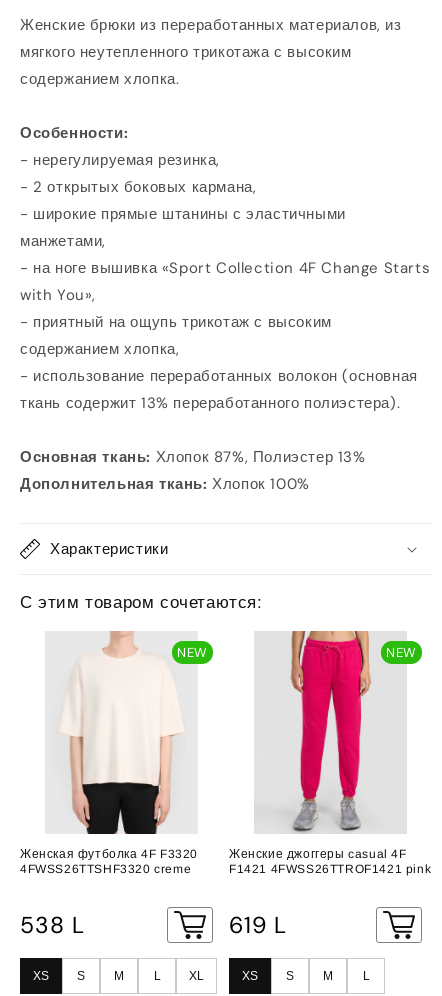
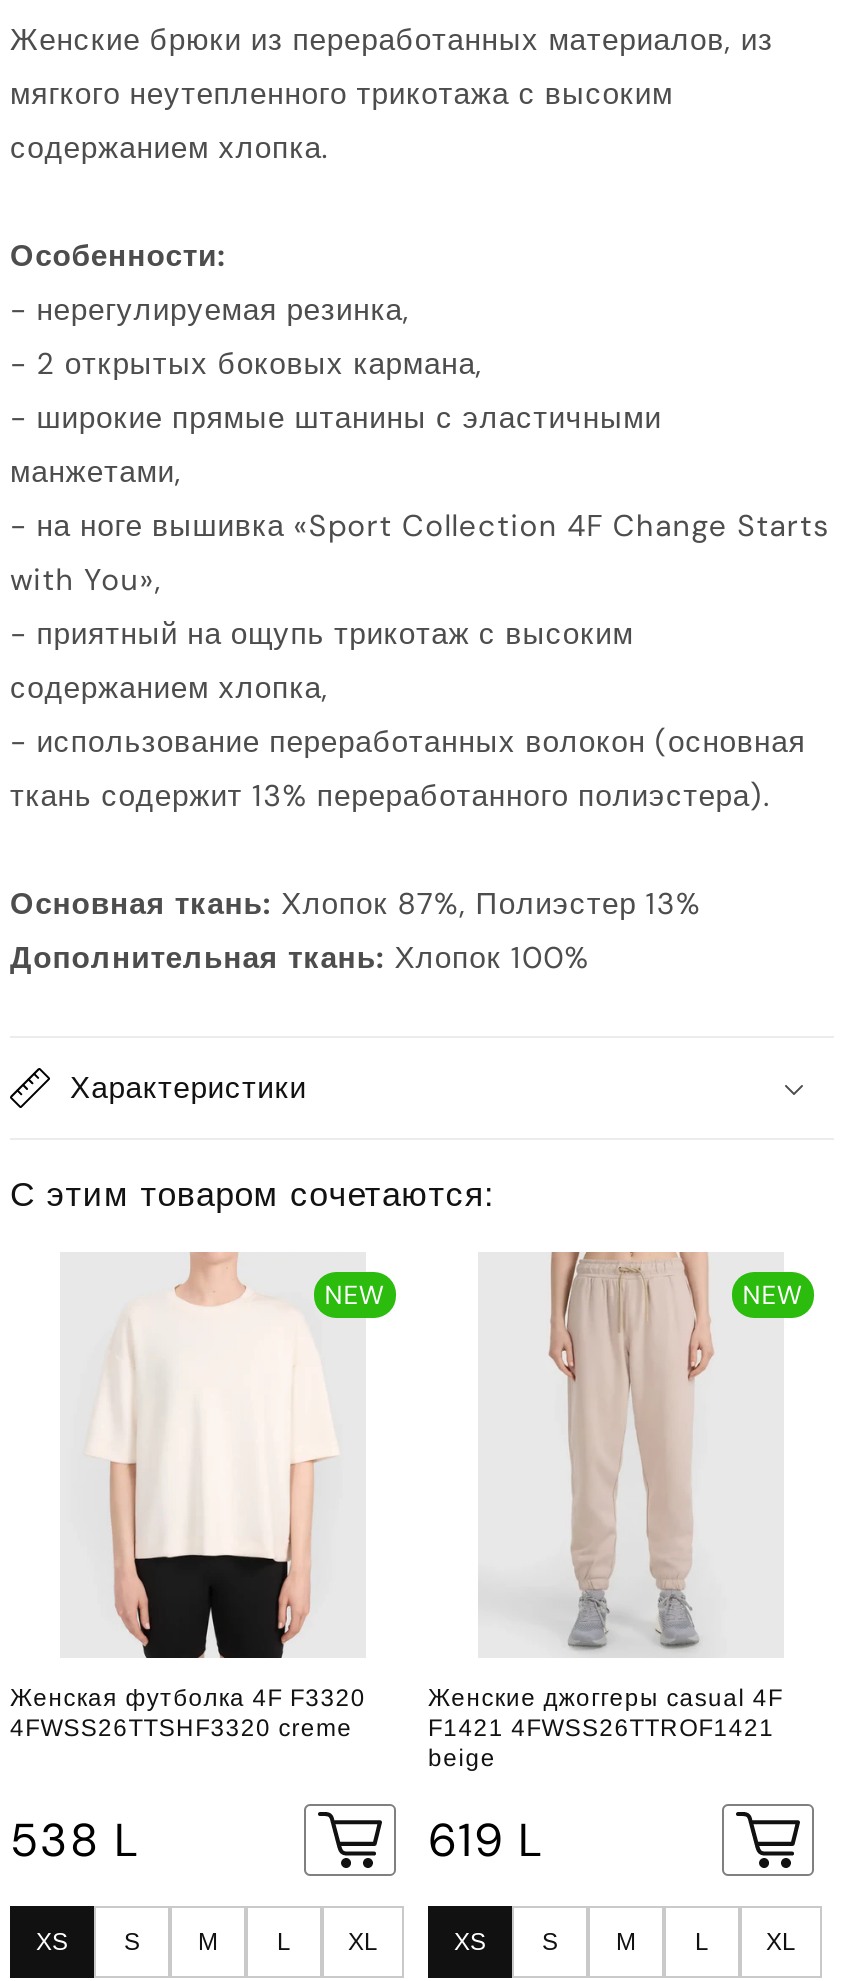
- [image]
- F1421 4FWSS26TTROF1421 pink
+ [image]
+ F1421 4FWSS26TTROF1421
+ beige

+ XL
